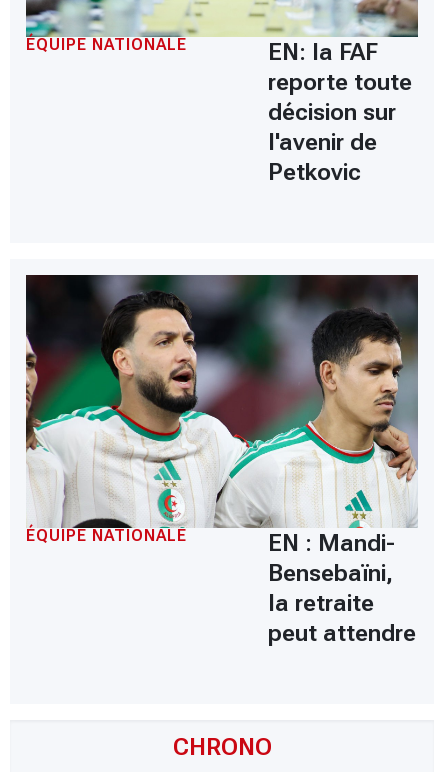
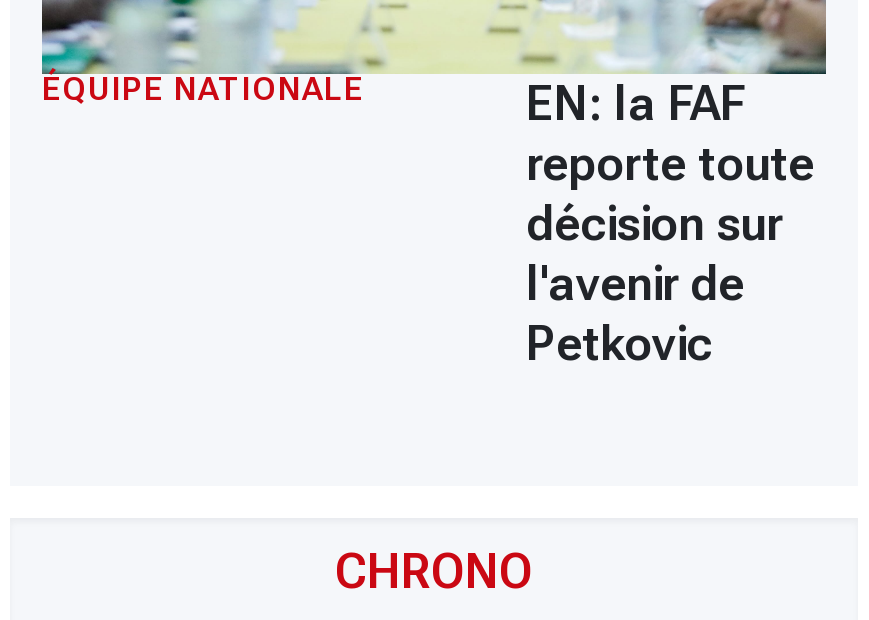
- [image]
- ÉQUIPE NATIONALE
- EN : Mandi-
- Bensebaïni,
- la retraite
- peut attendre
